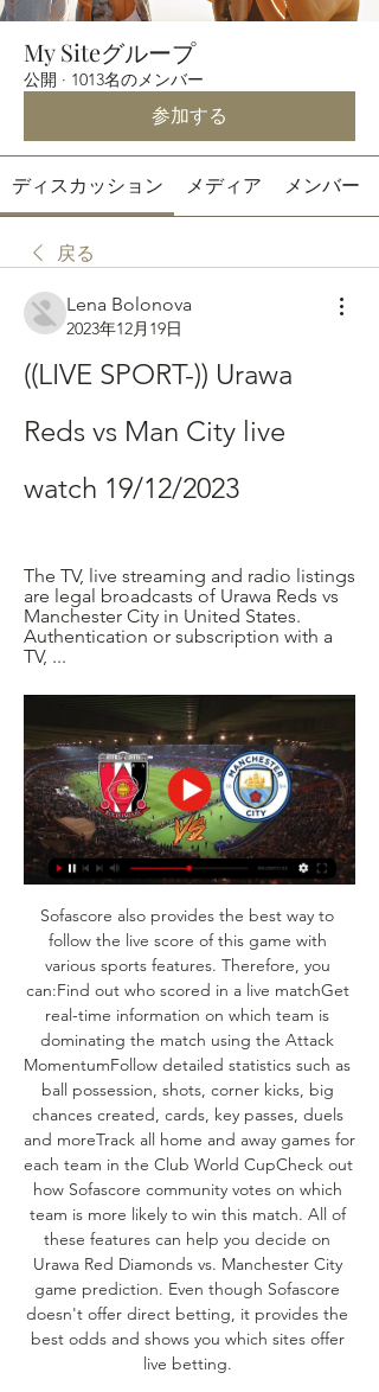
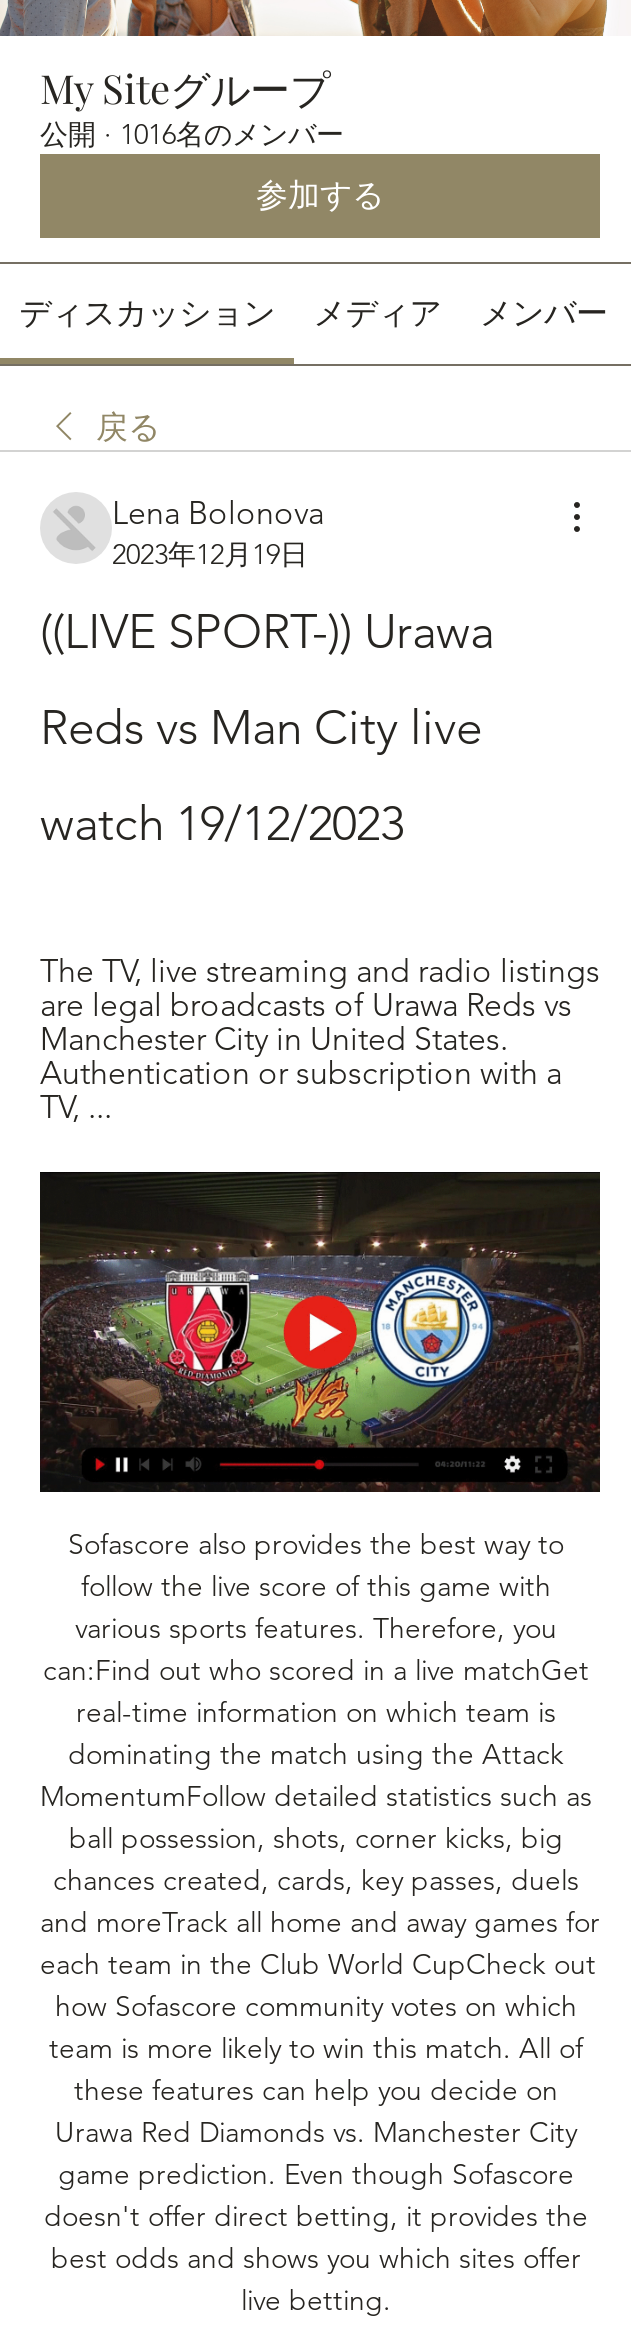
- 公開 · 1013名のメンバー
+ 公開 · 1016名のメンバー
